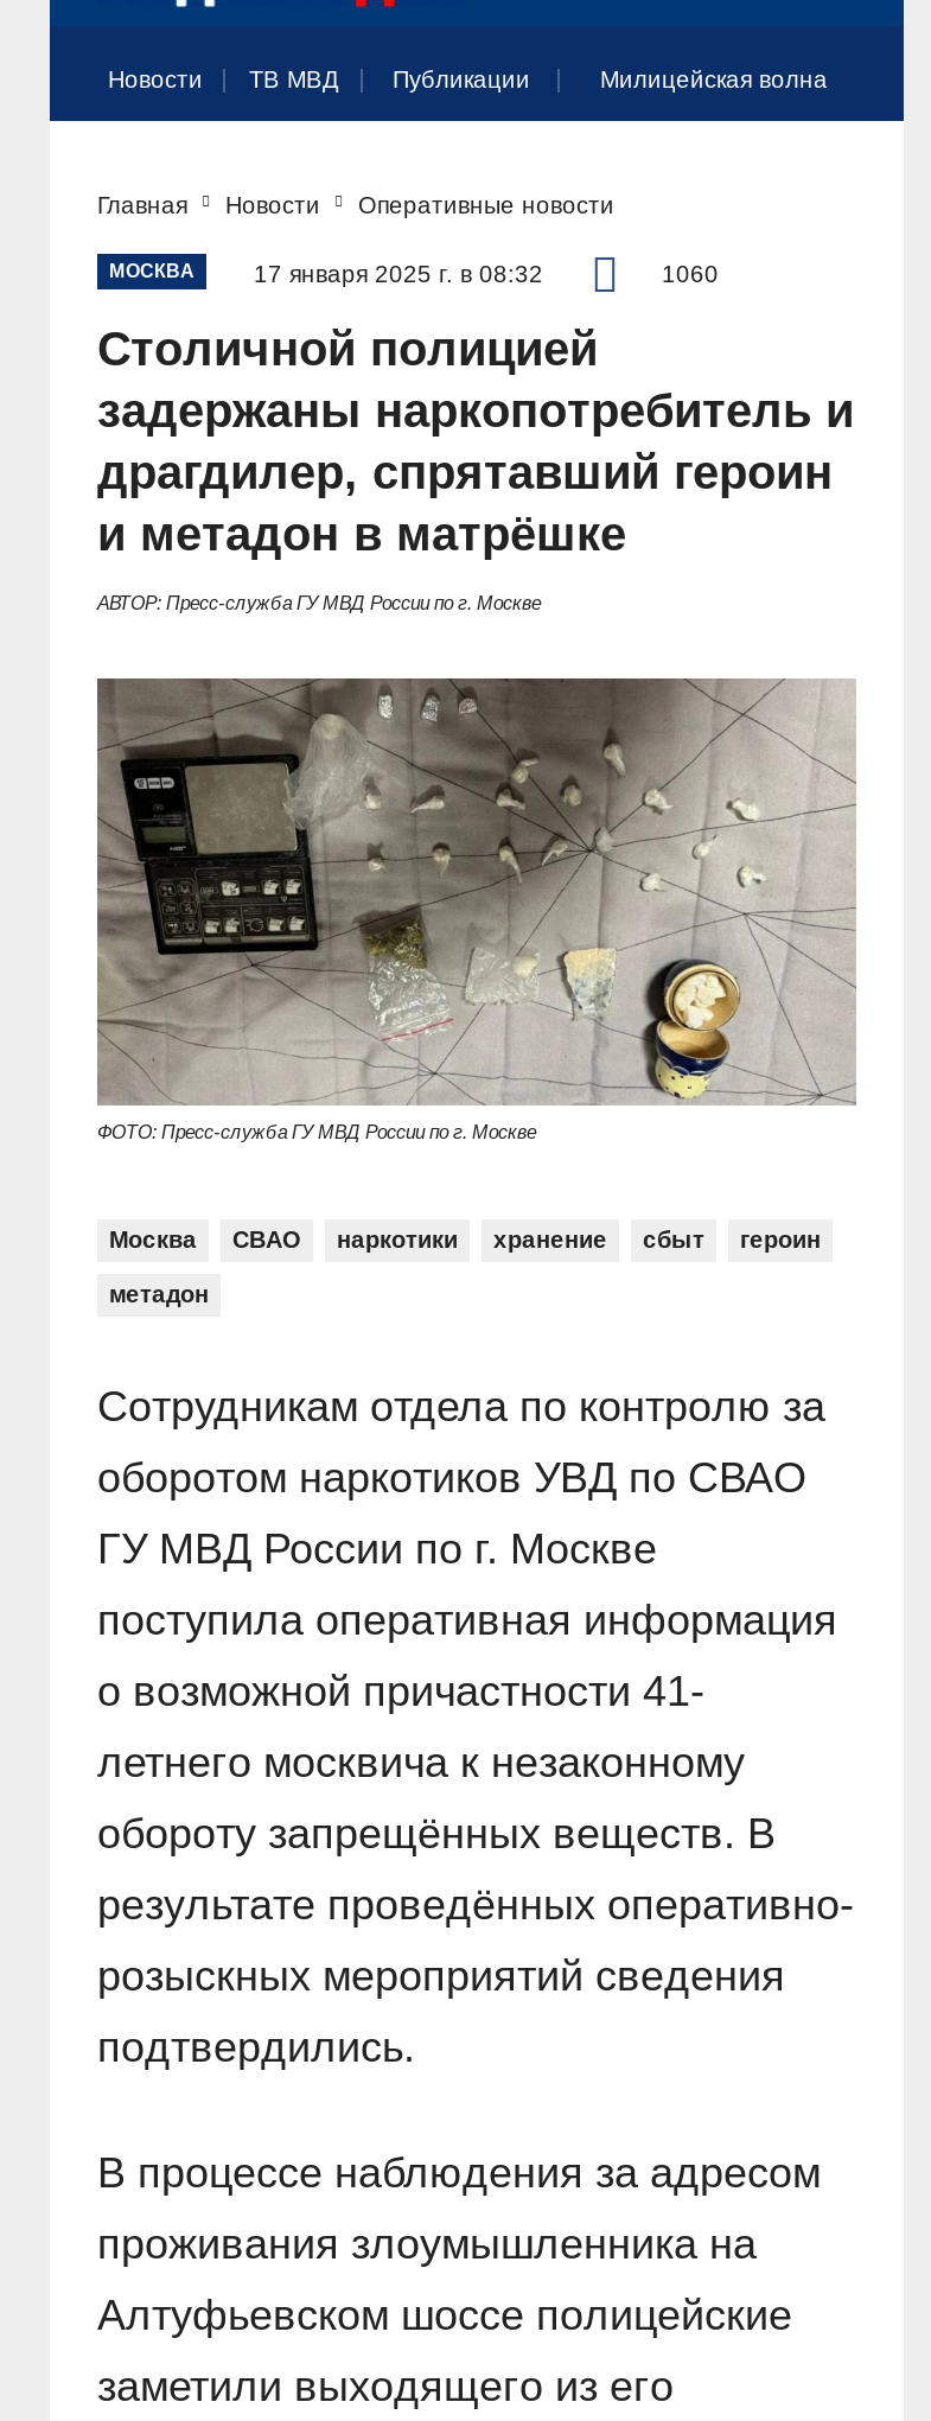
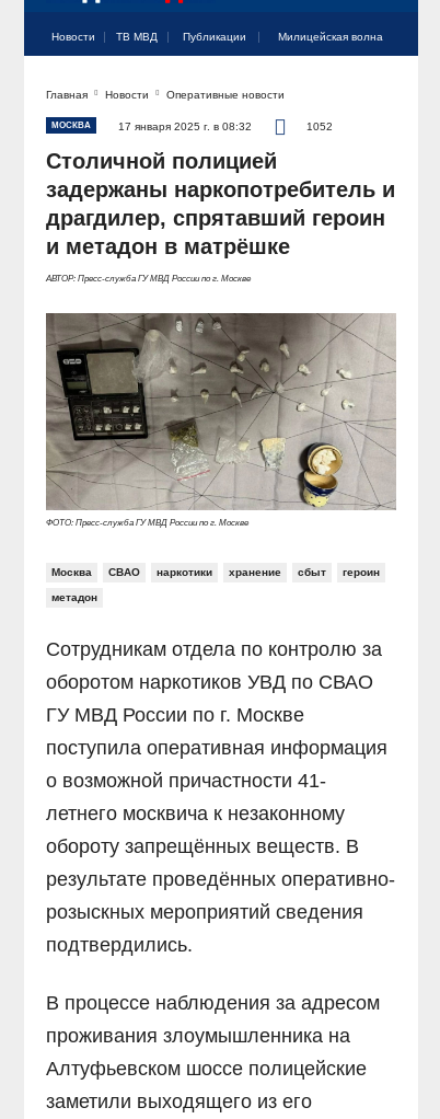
- 1060
+ 1052
